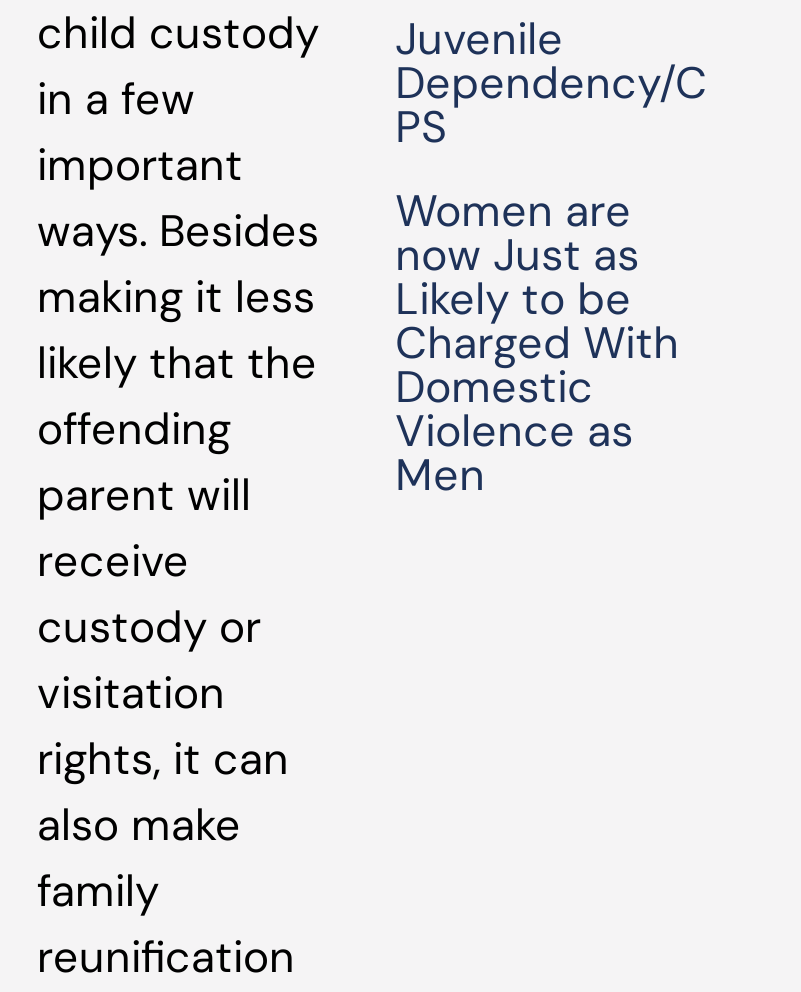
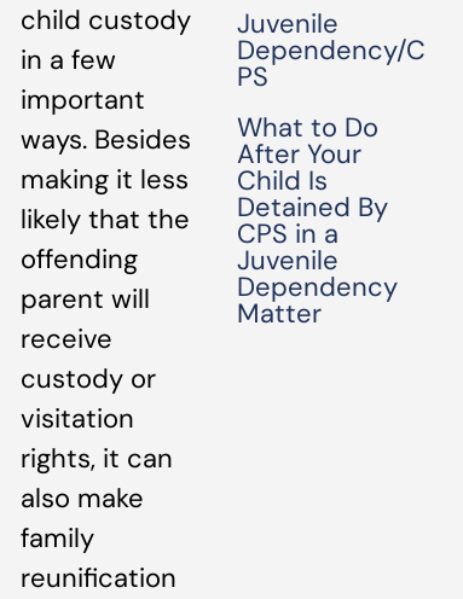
- Women are
- now Just as
- Likely to be
- Charged With
- Domestic
- Violence as
- Men
+ What to Do
+ After Your
+ Child Is
+ Detained By
+ CPS in a
+ Juvenile
+ Dependency
+ Matter
